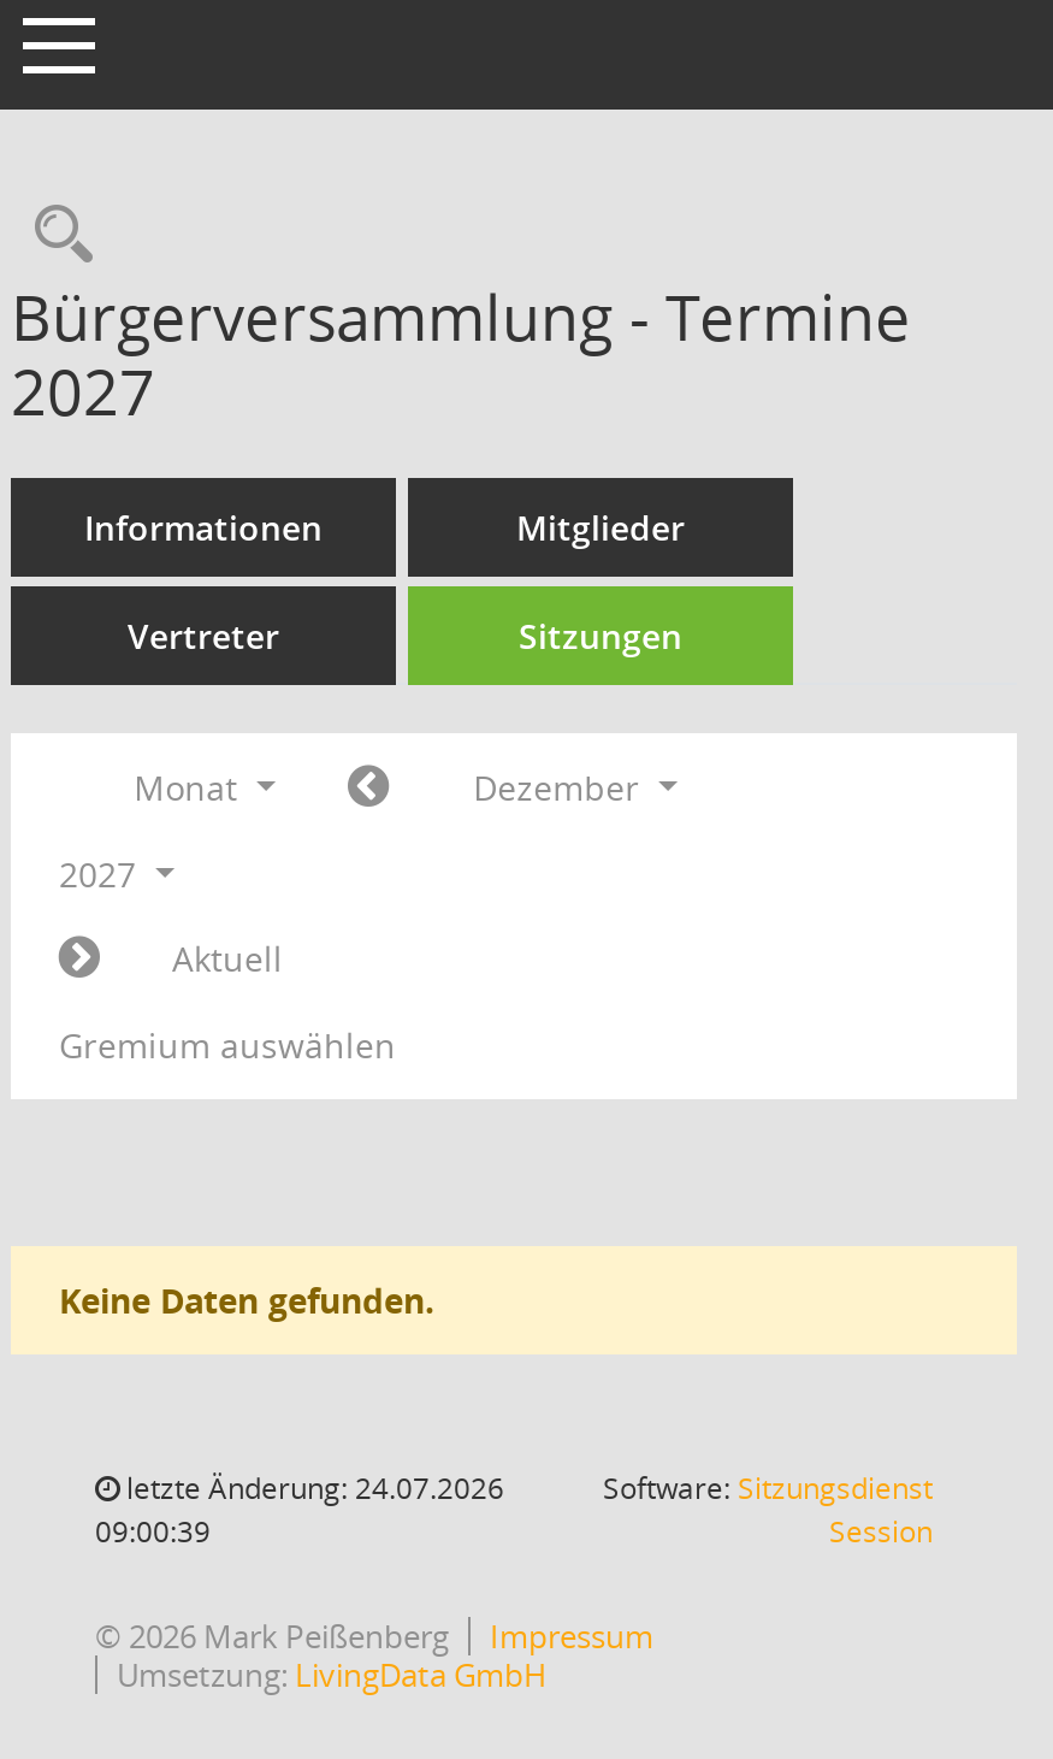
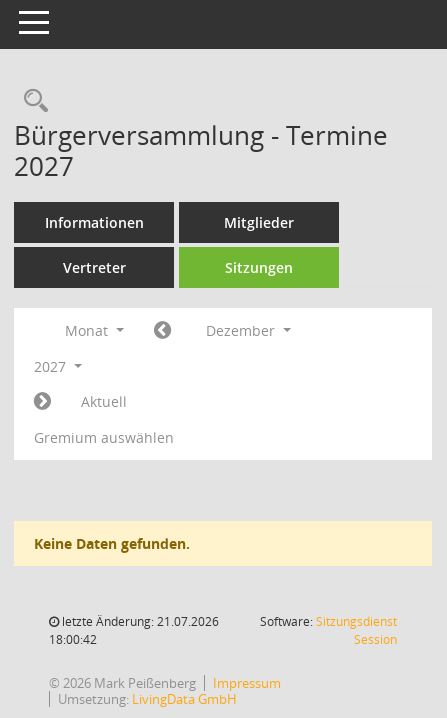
- letzte Änderung: 24.07.2026
+ letzte Änderung: 21.07.2026

- 09:00:39
+ 18:00:42
